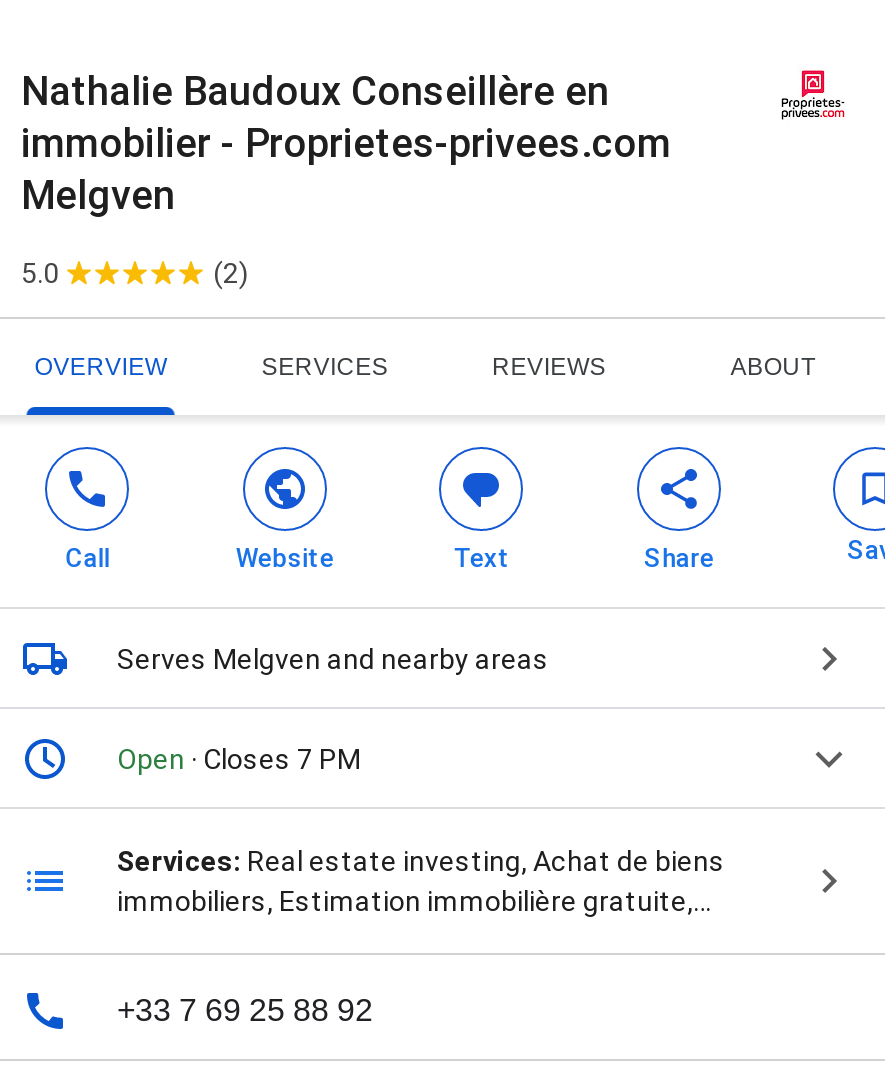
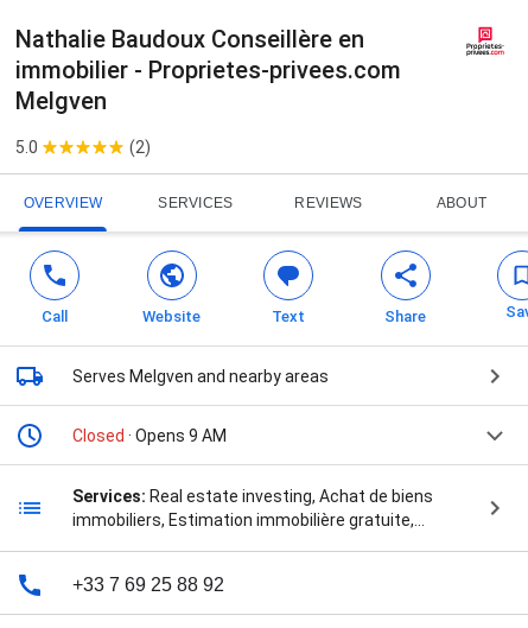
- Open · Closes 7 PM
+ Closed · Opens 9 AM
